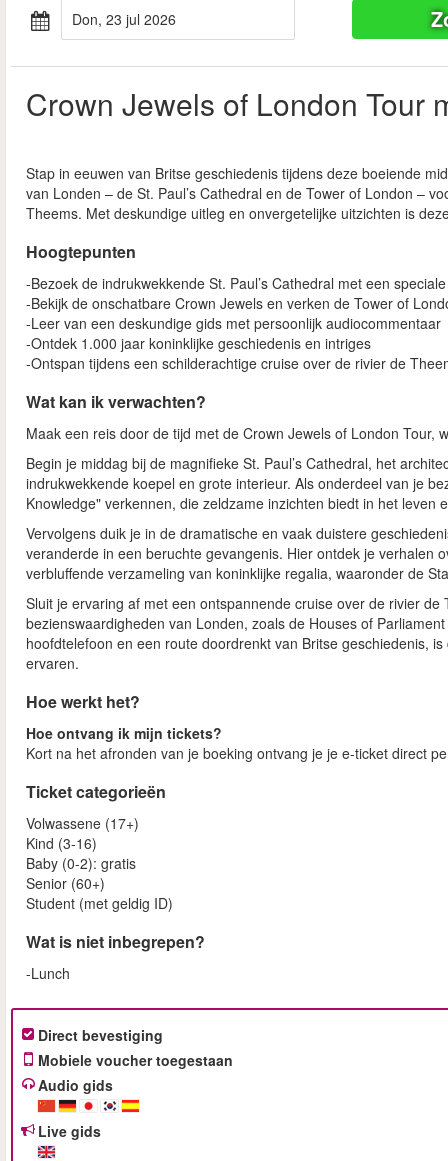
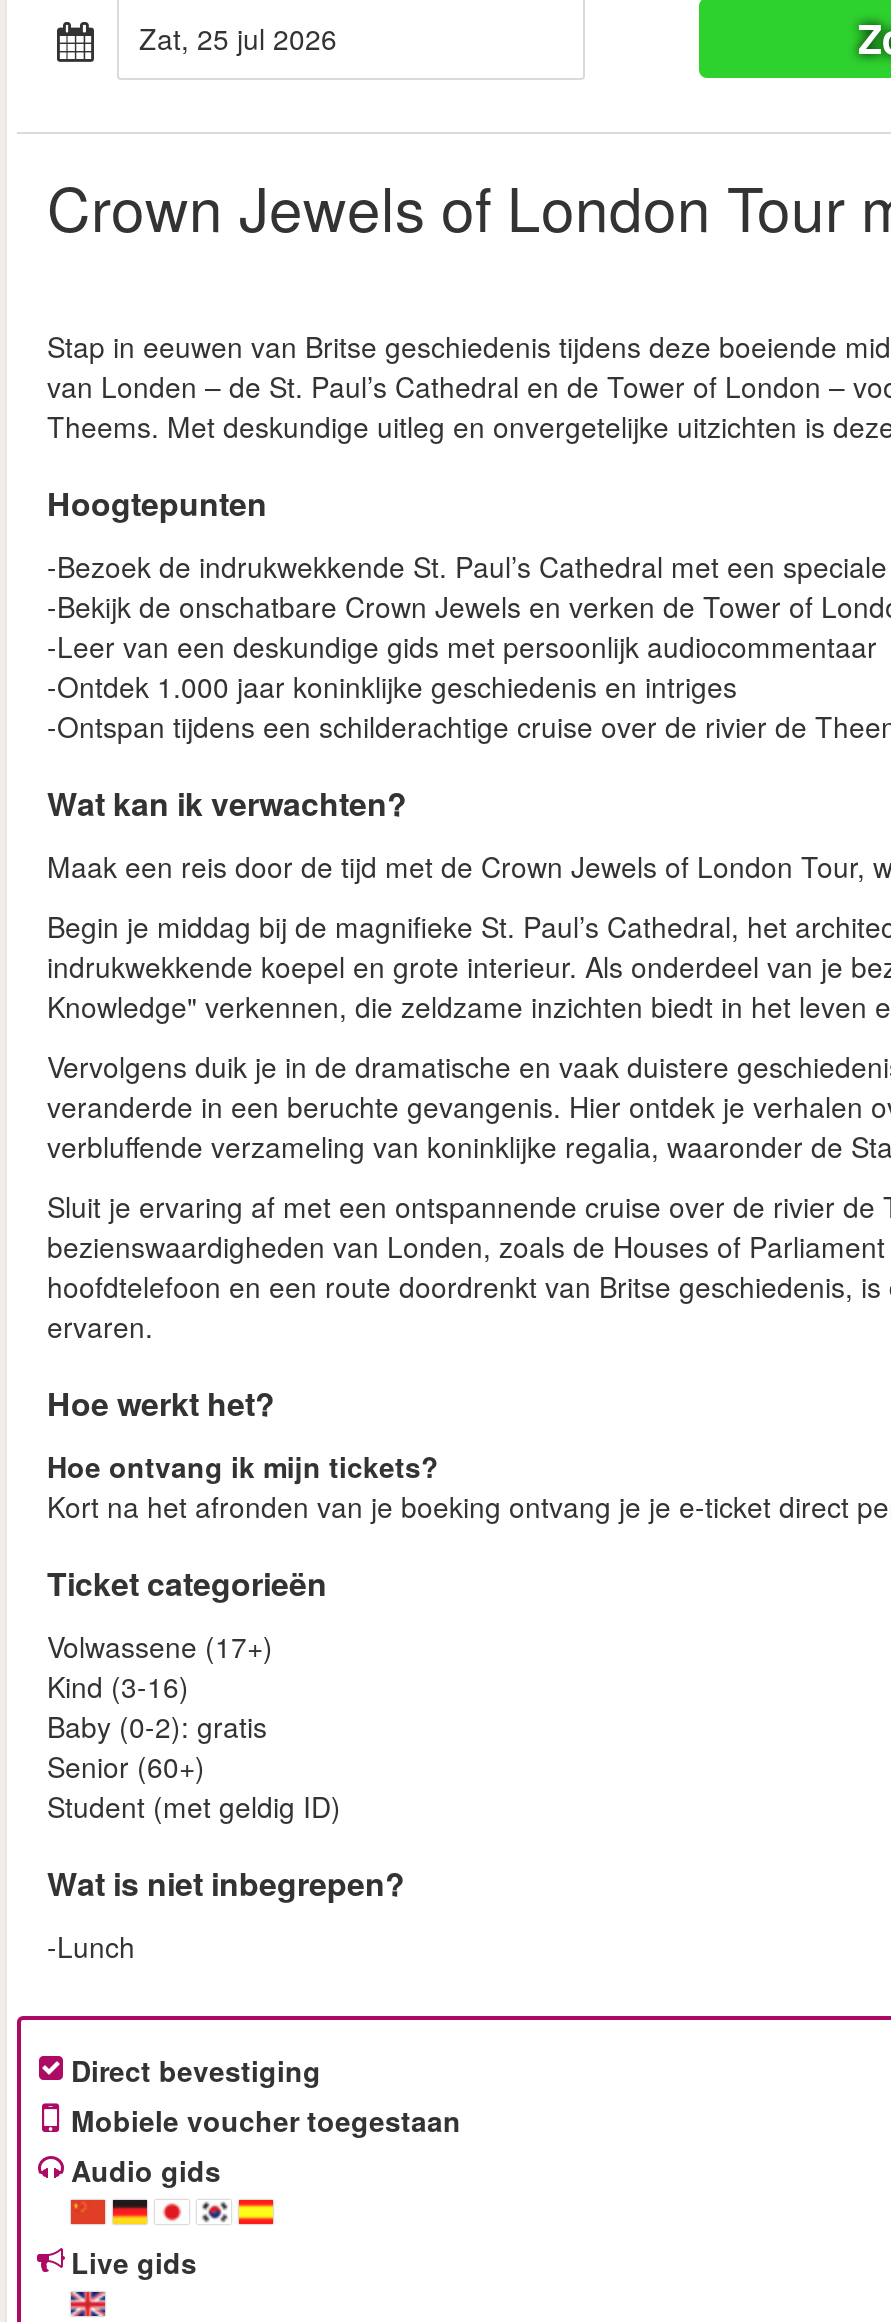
- don, 23 jul 2026
+ zat, 25 jul 2026
